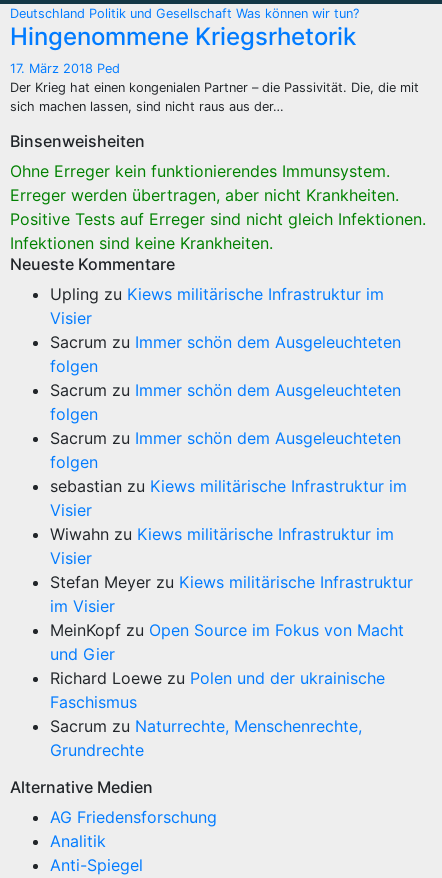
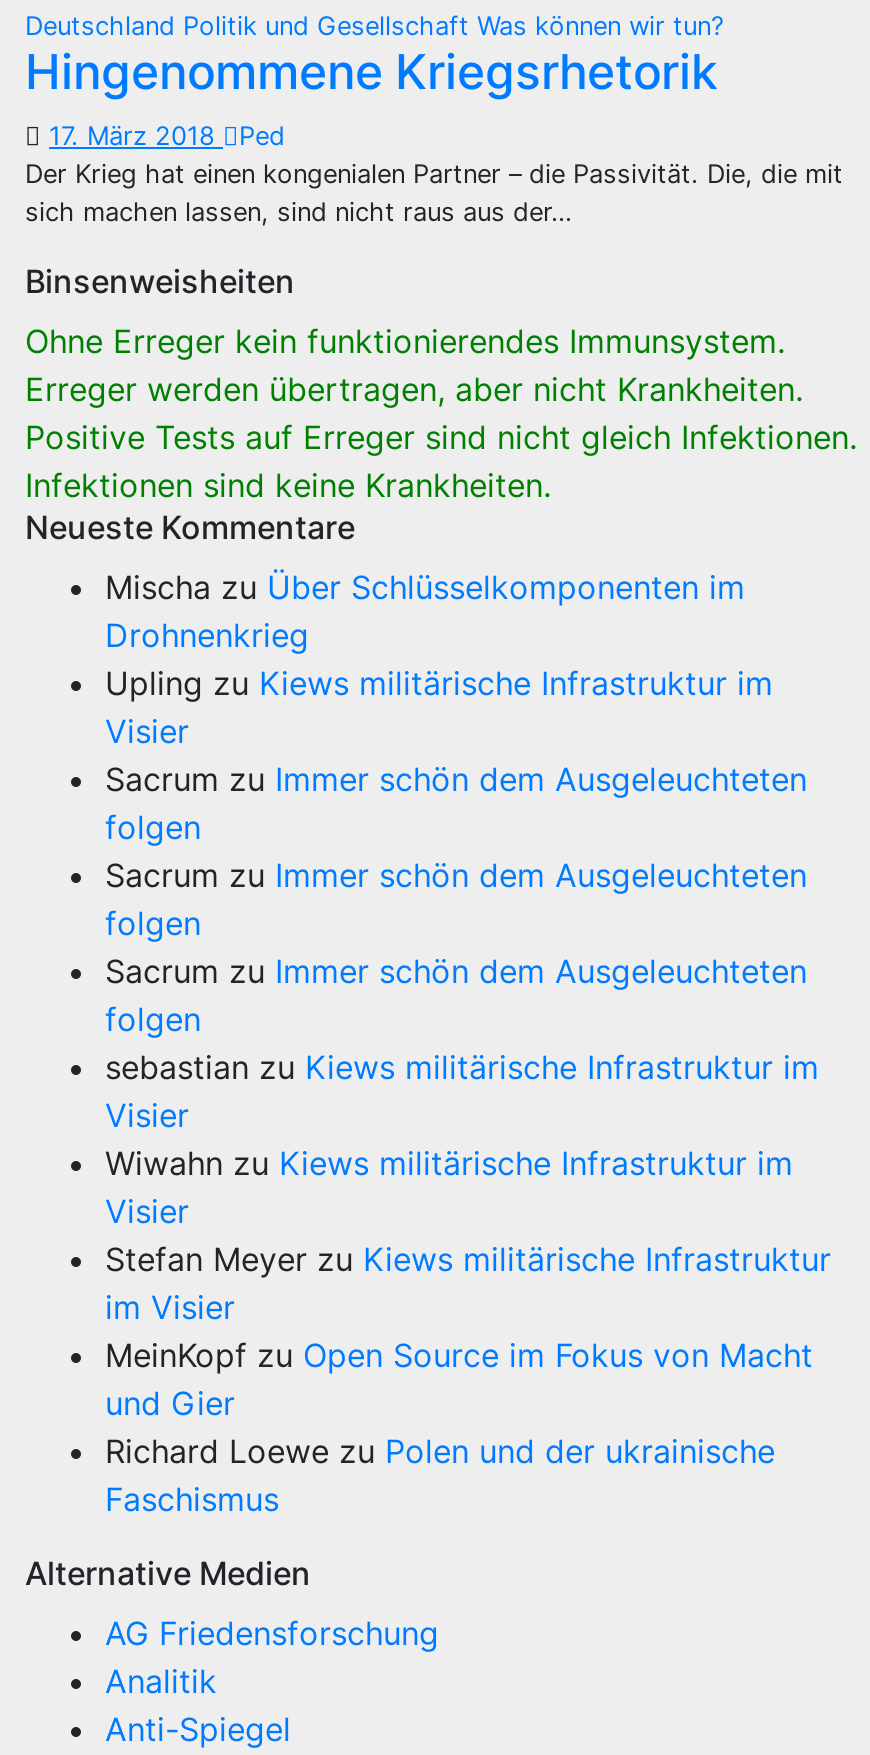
+ Mischa zu Über Schlüsselkomponenten im
+ Drohnenkrieg

moved down: Upling zu Kiews militärische Infrastruktur im | Visier | Sacrum zu Immer schön dem Ausgeleuchteten | ... | Richard Loewe zu Polen und der ukrainische | Faschismus

- Sacrum zu Naturrechte, Menschenrechte,
- Grundrechte
